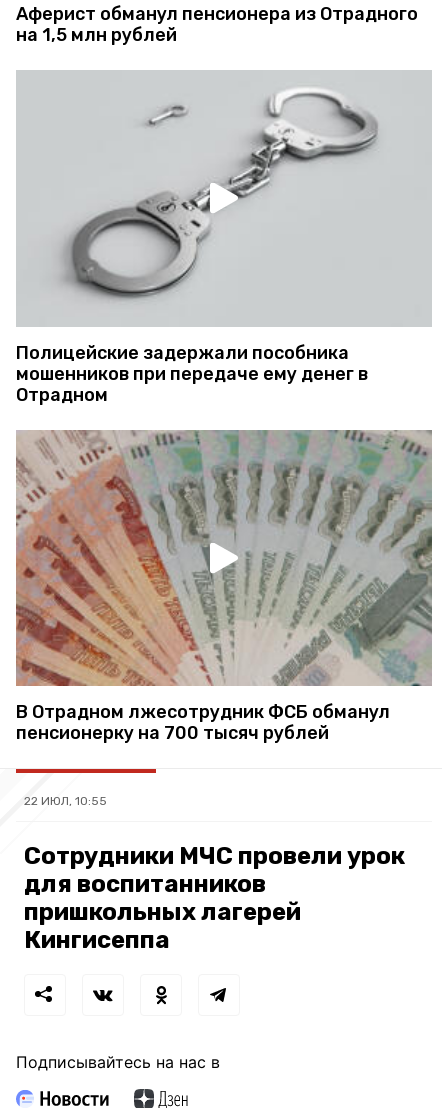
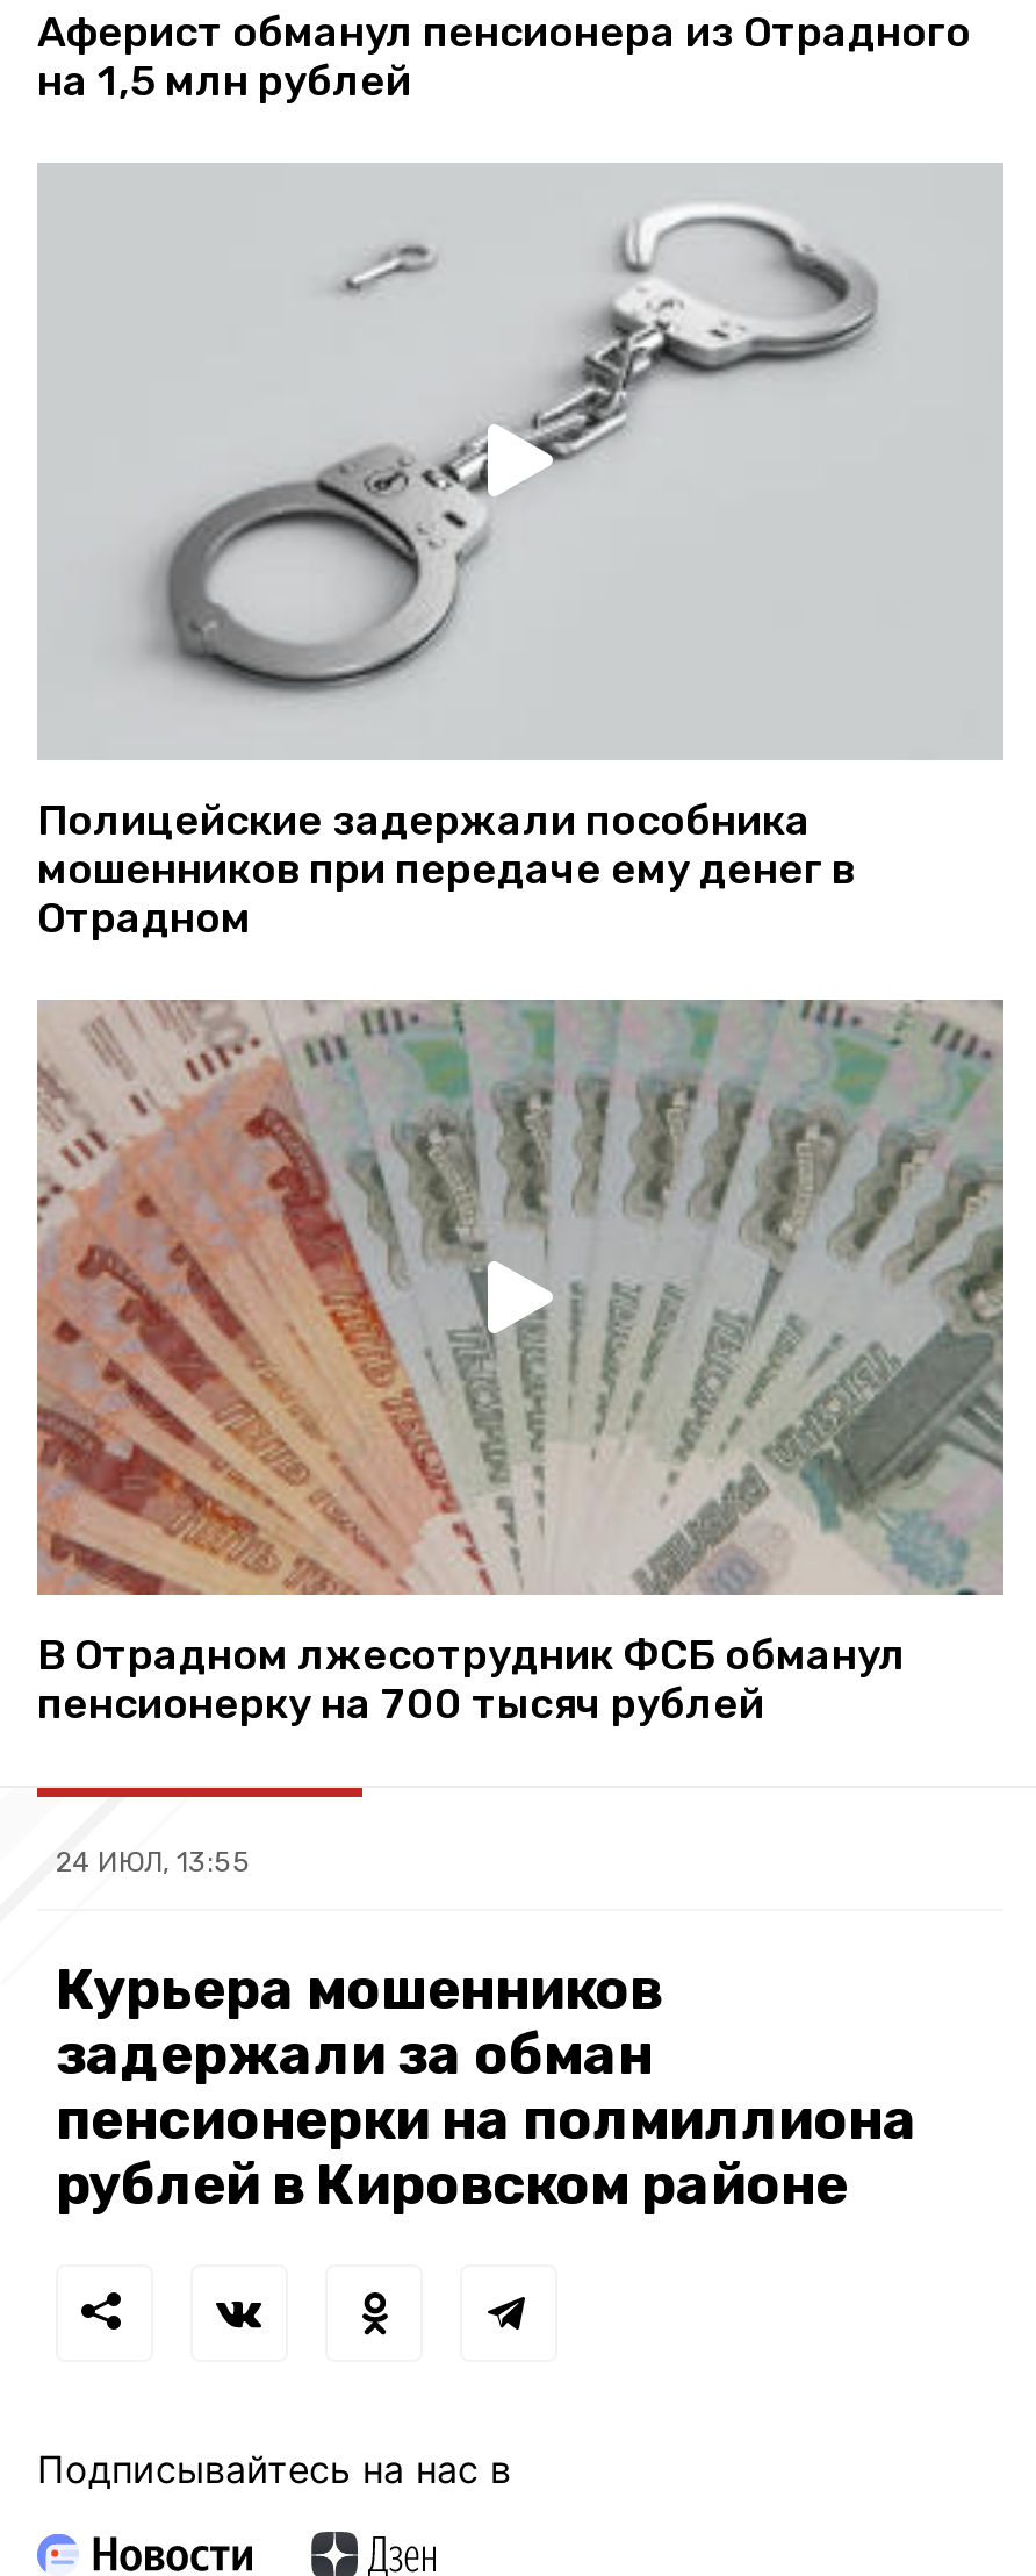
- 22 ИЮЛ, 10:55
+ 24 ИЮЛ, 13:55

- Сотрудники МЧС провели урок
- для воспитанников
- пришкольных лагерей
- Кингисеппа
+ Курьера мошенников
+ задержали за обман
+ пенсионерки на полмиллиона
+ рублей в Кировском районе
